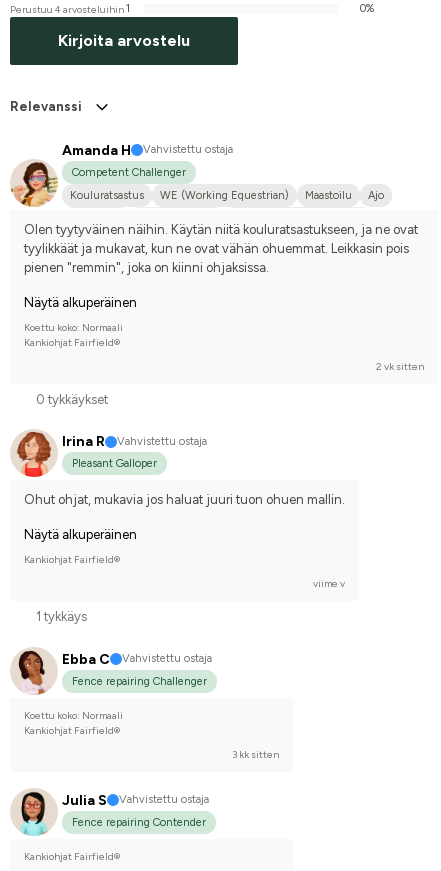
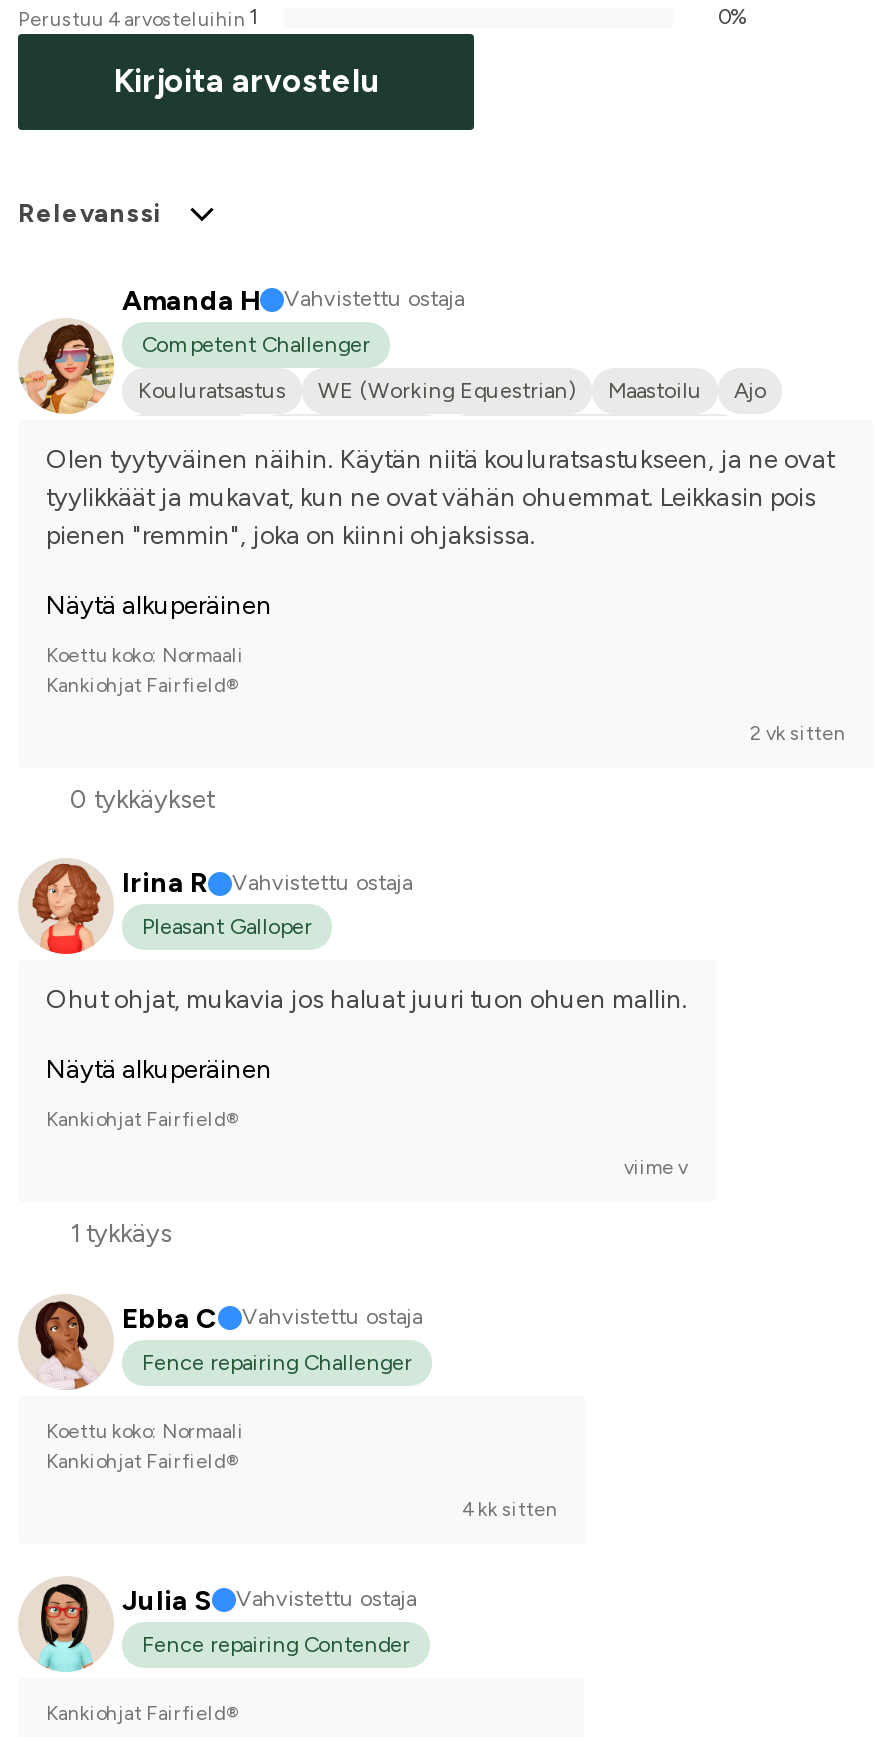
- 3 kk sitten
+ 4 kk sitten
